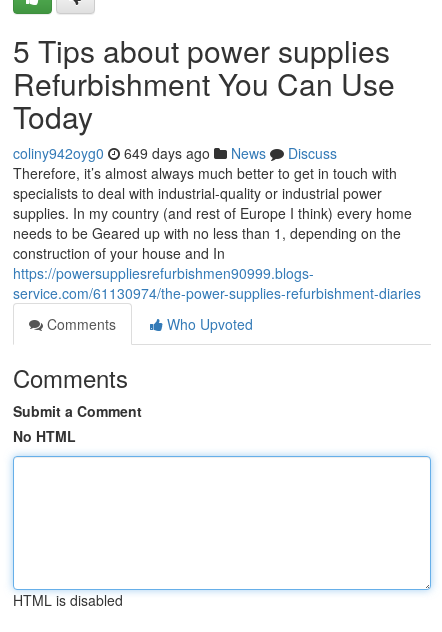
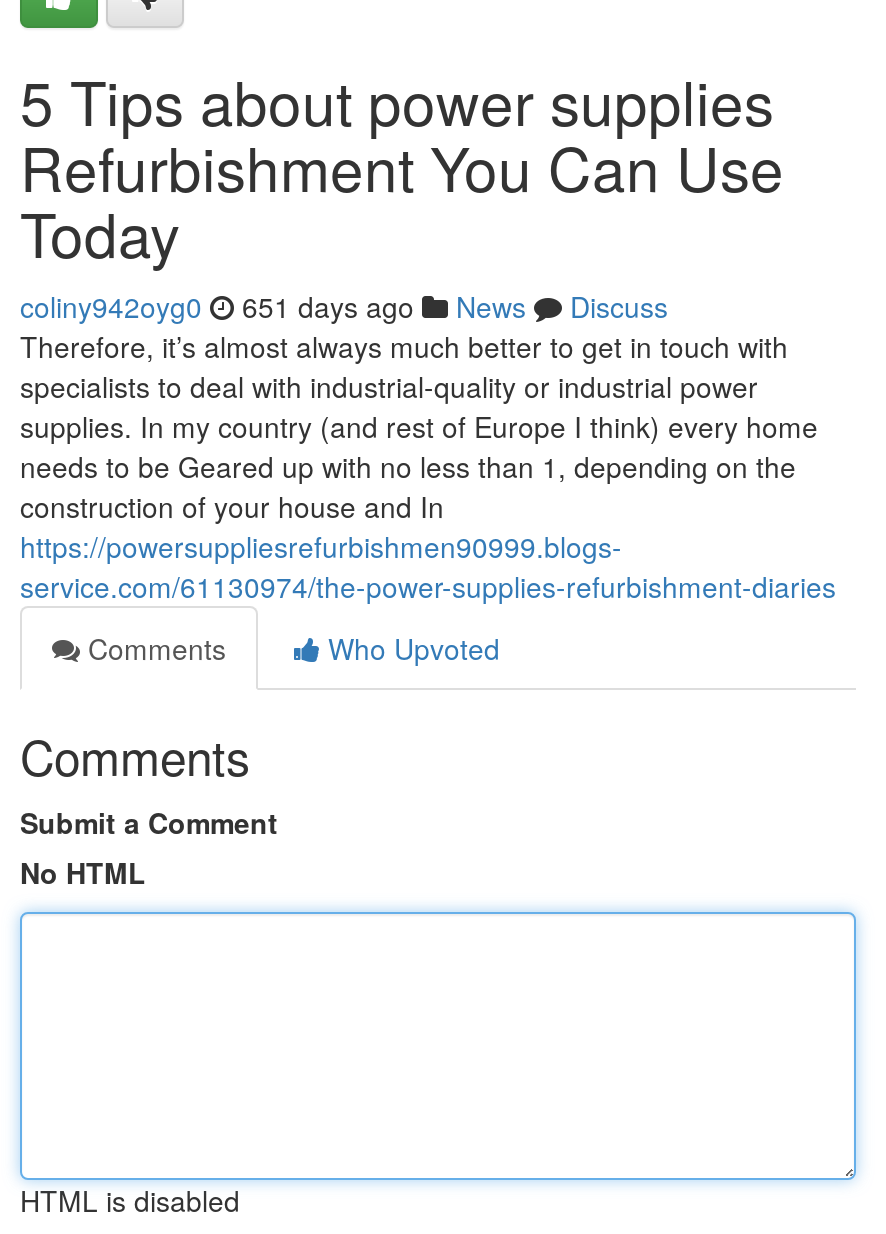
- coliny942oyg0 649 days ago News Discuss
+ coliny942oyg0 651 days ago News Discuss
